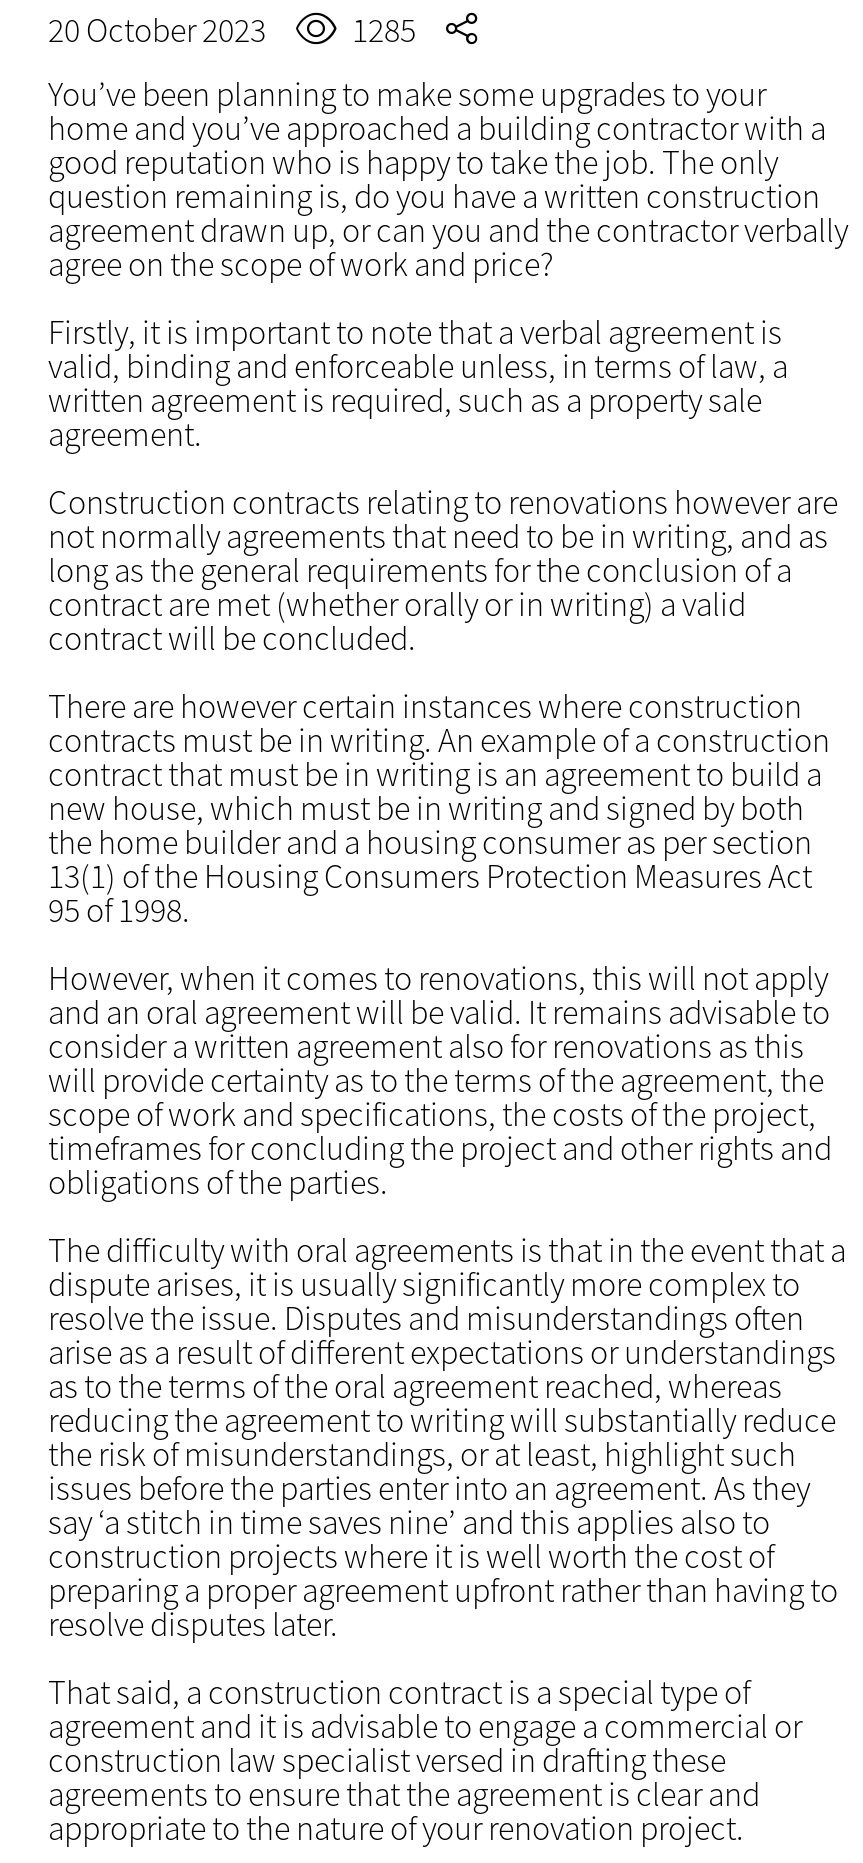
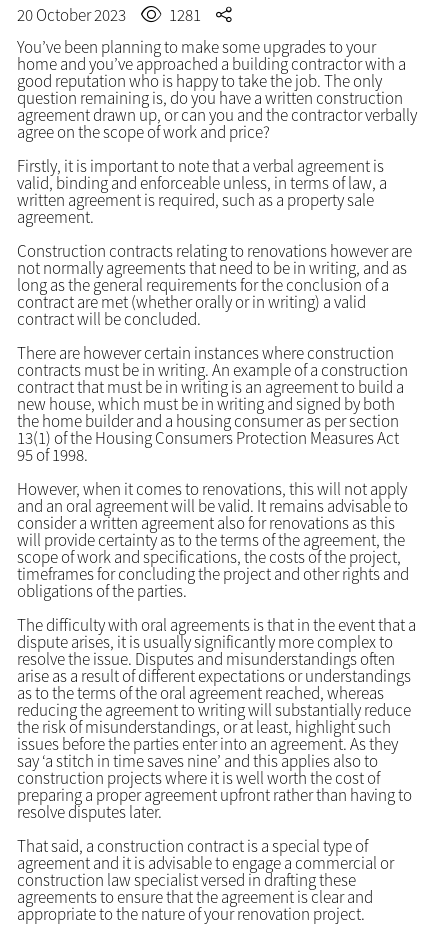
- 20 October 2023 1285
+ 20 October 2023 1281
